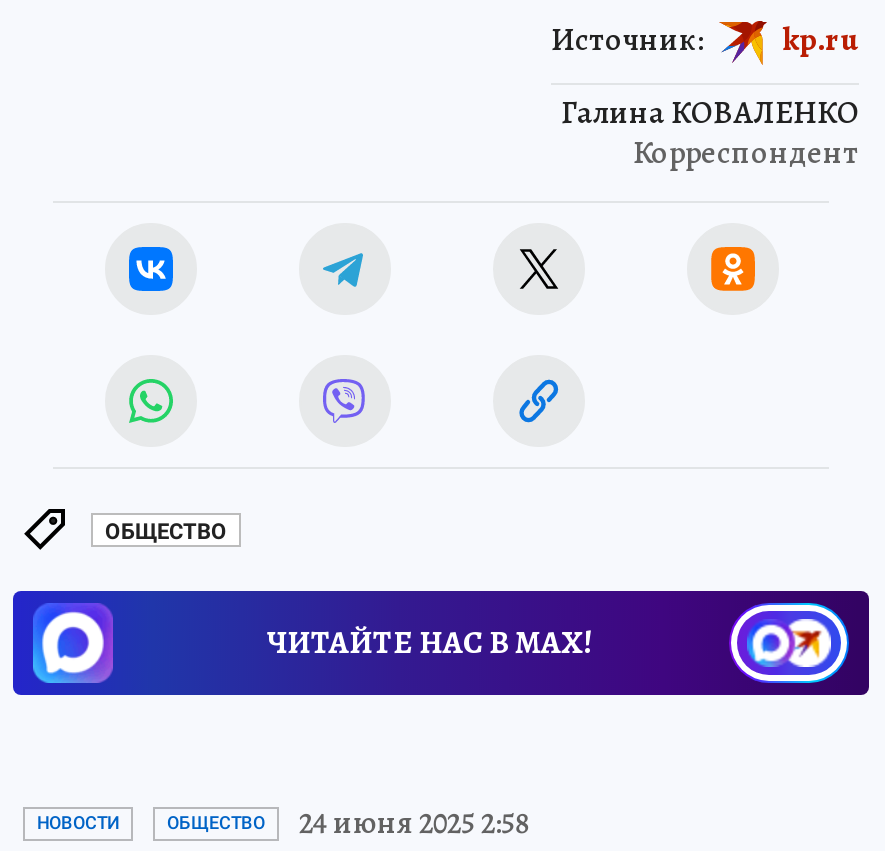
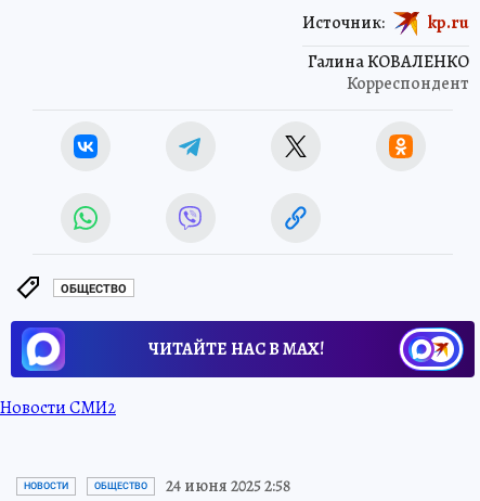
+ Новости СМИ2
